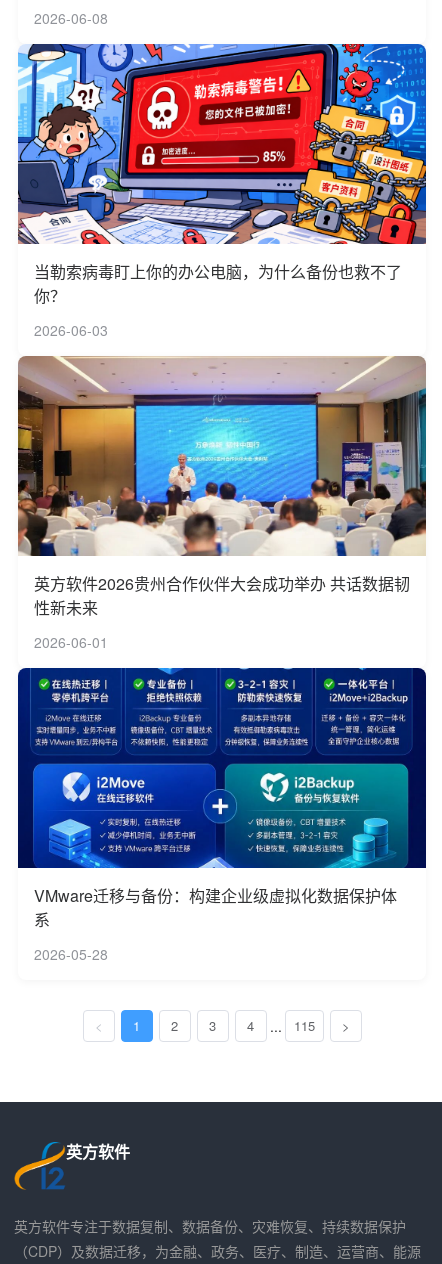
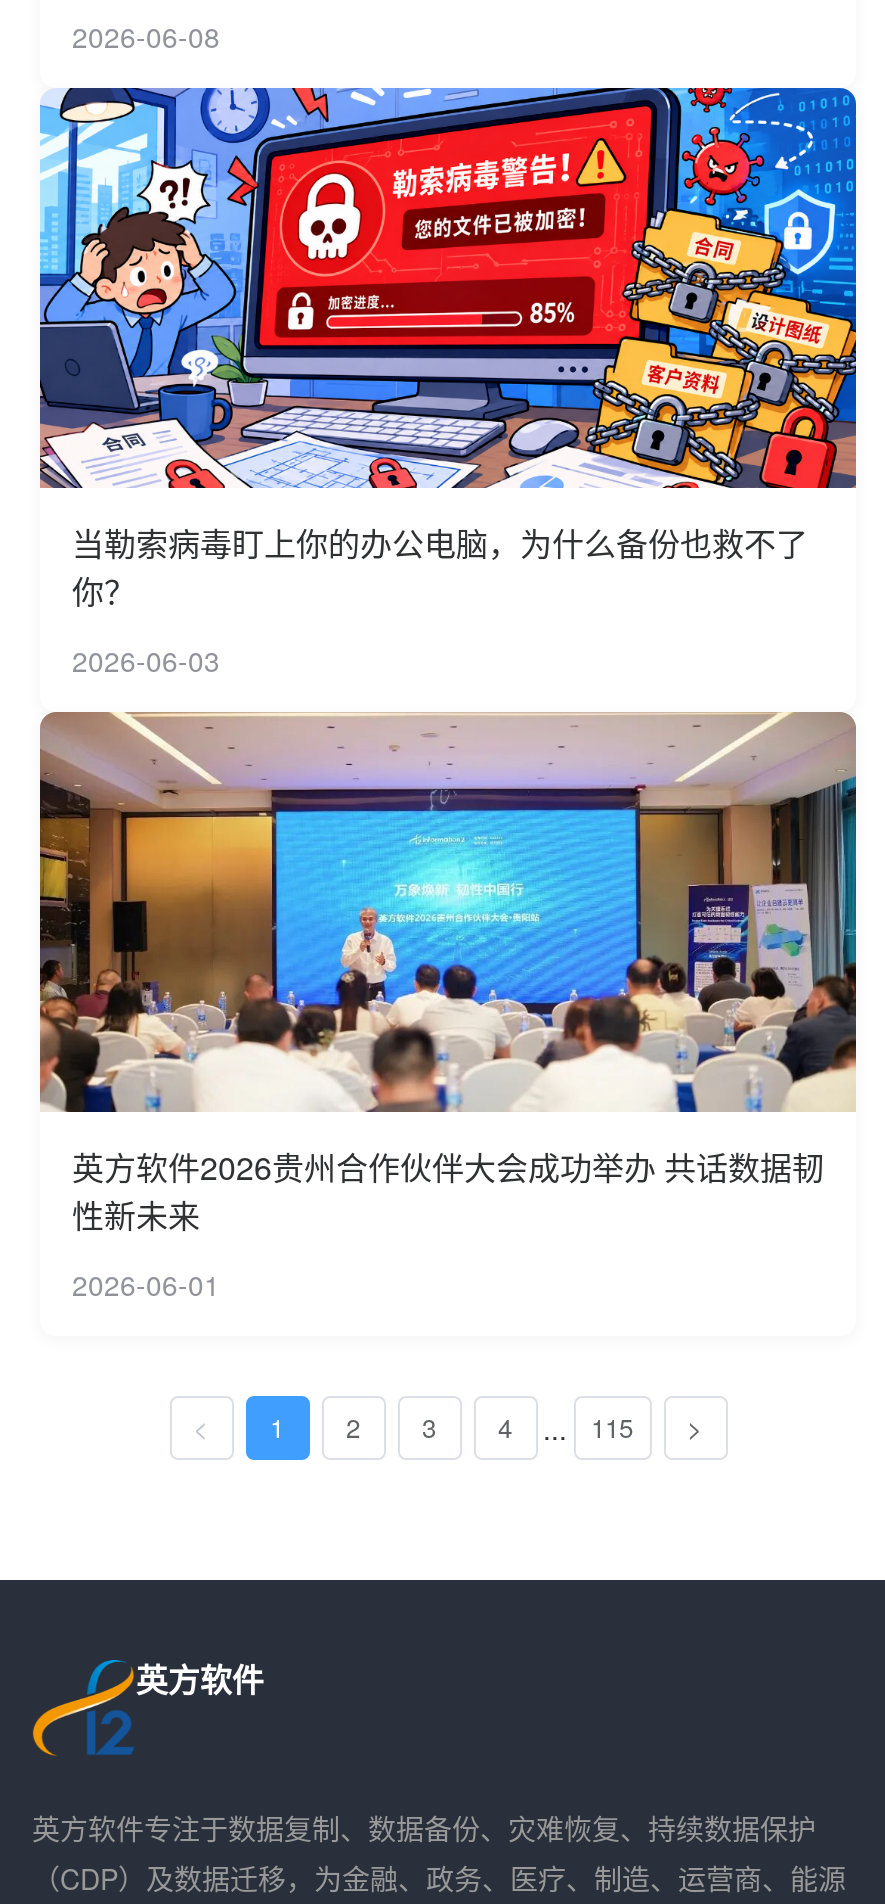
- [image]
- VMware迁移与备份：构建企业级虚拟化数据保护体
- 系
- 2026-05-28
